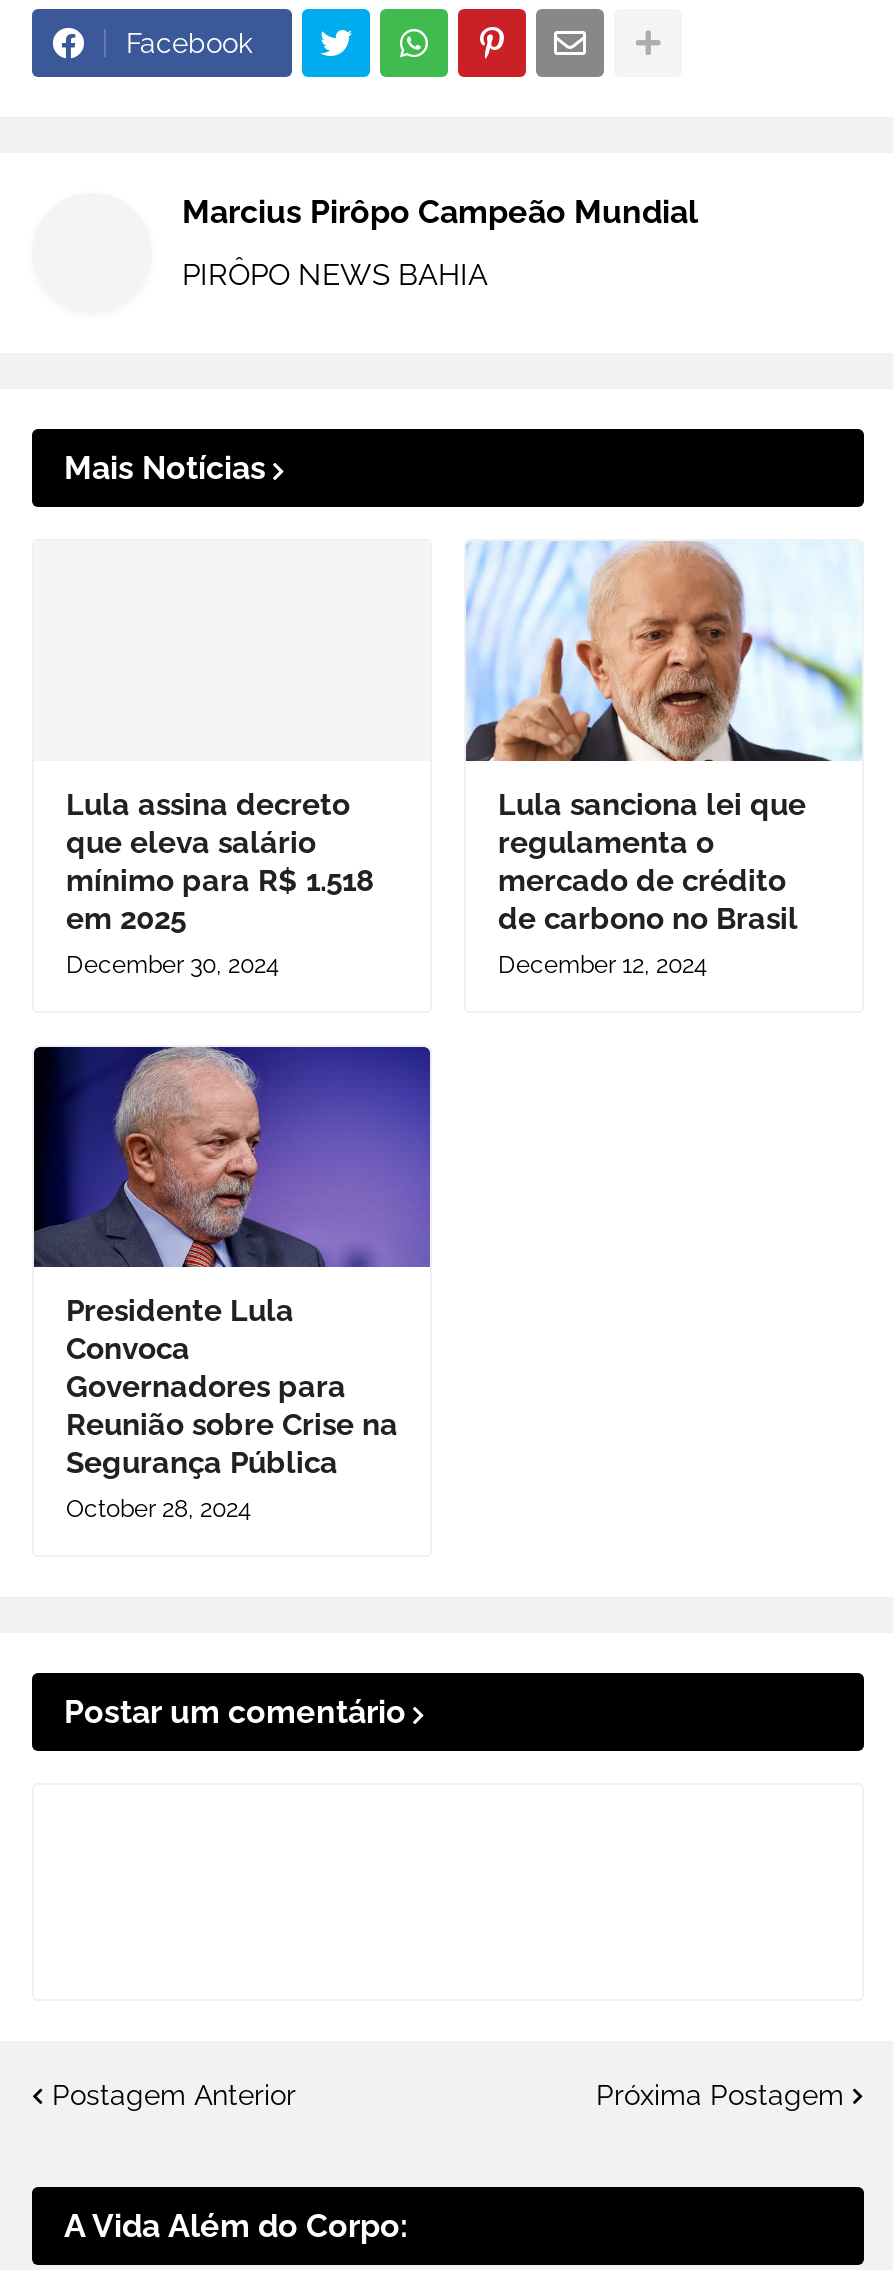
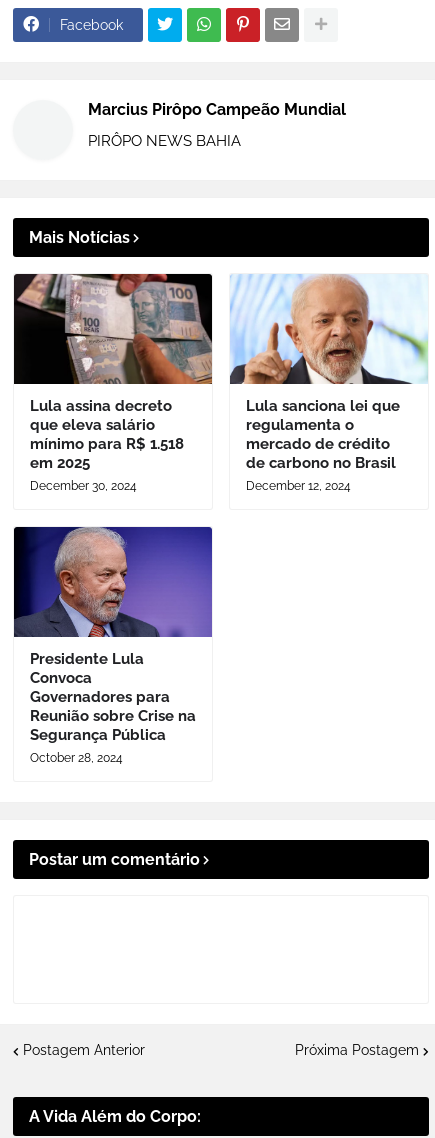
+ [image]
